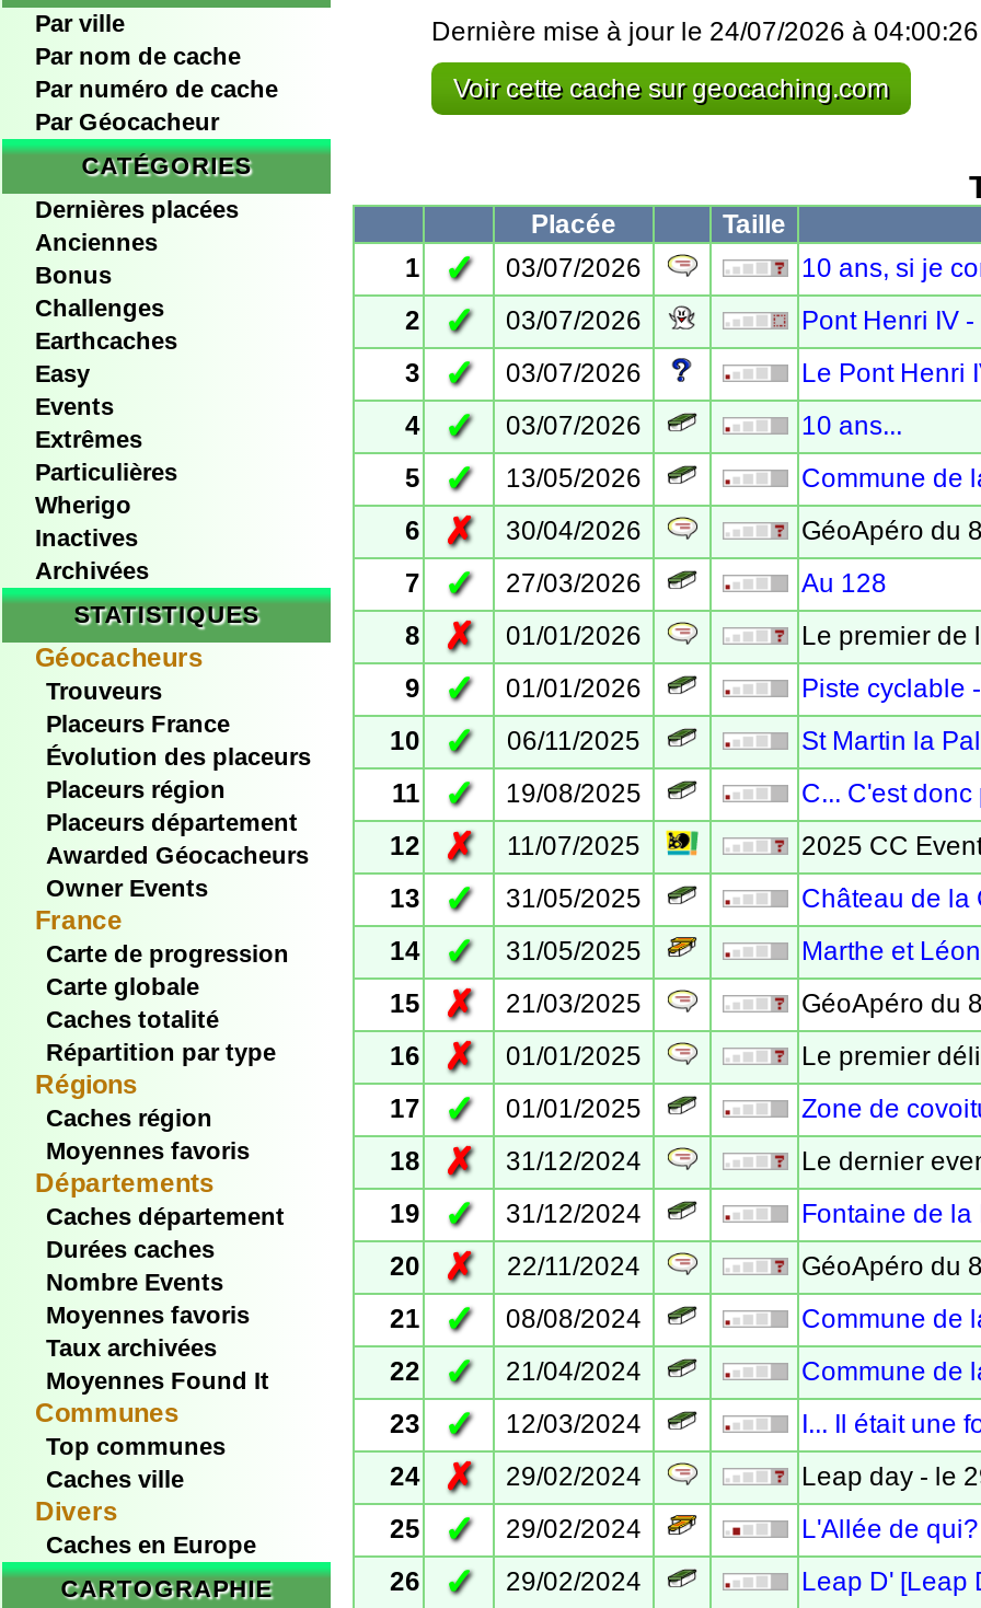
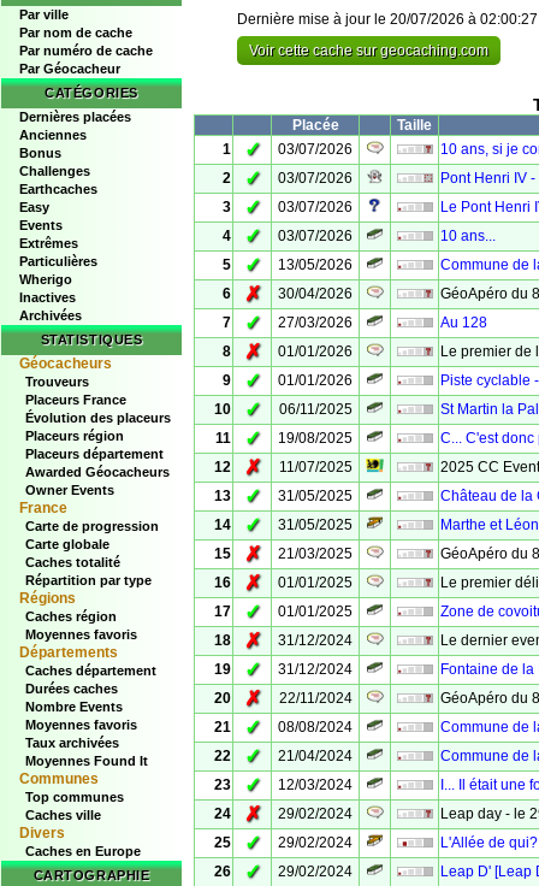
- Dernière mise à jour le 24/07/2026 à 04:00:26
+ Dernière mise à jour le 20/07/2026 à 02:00:27
